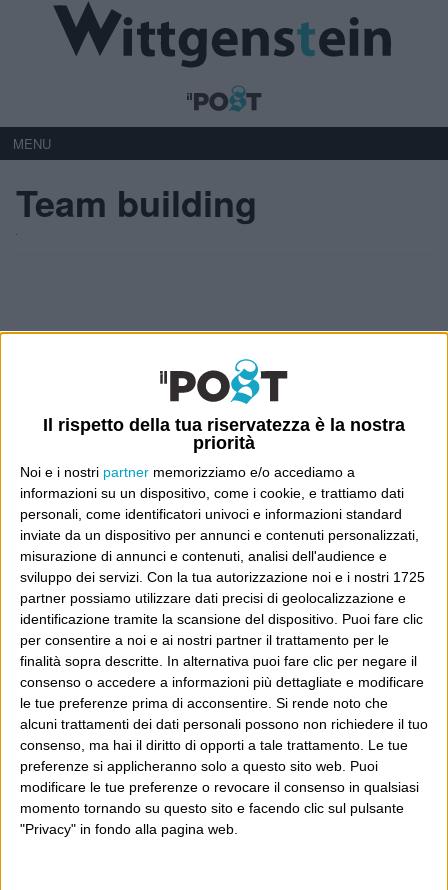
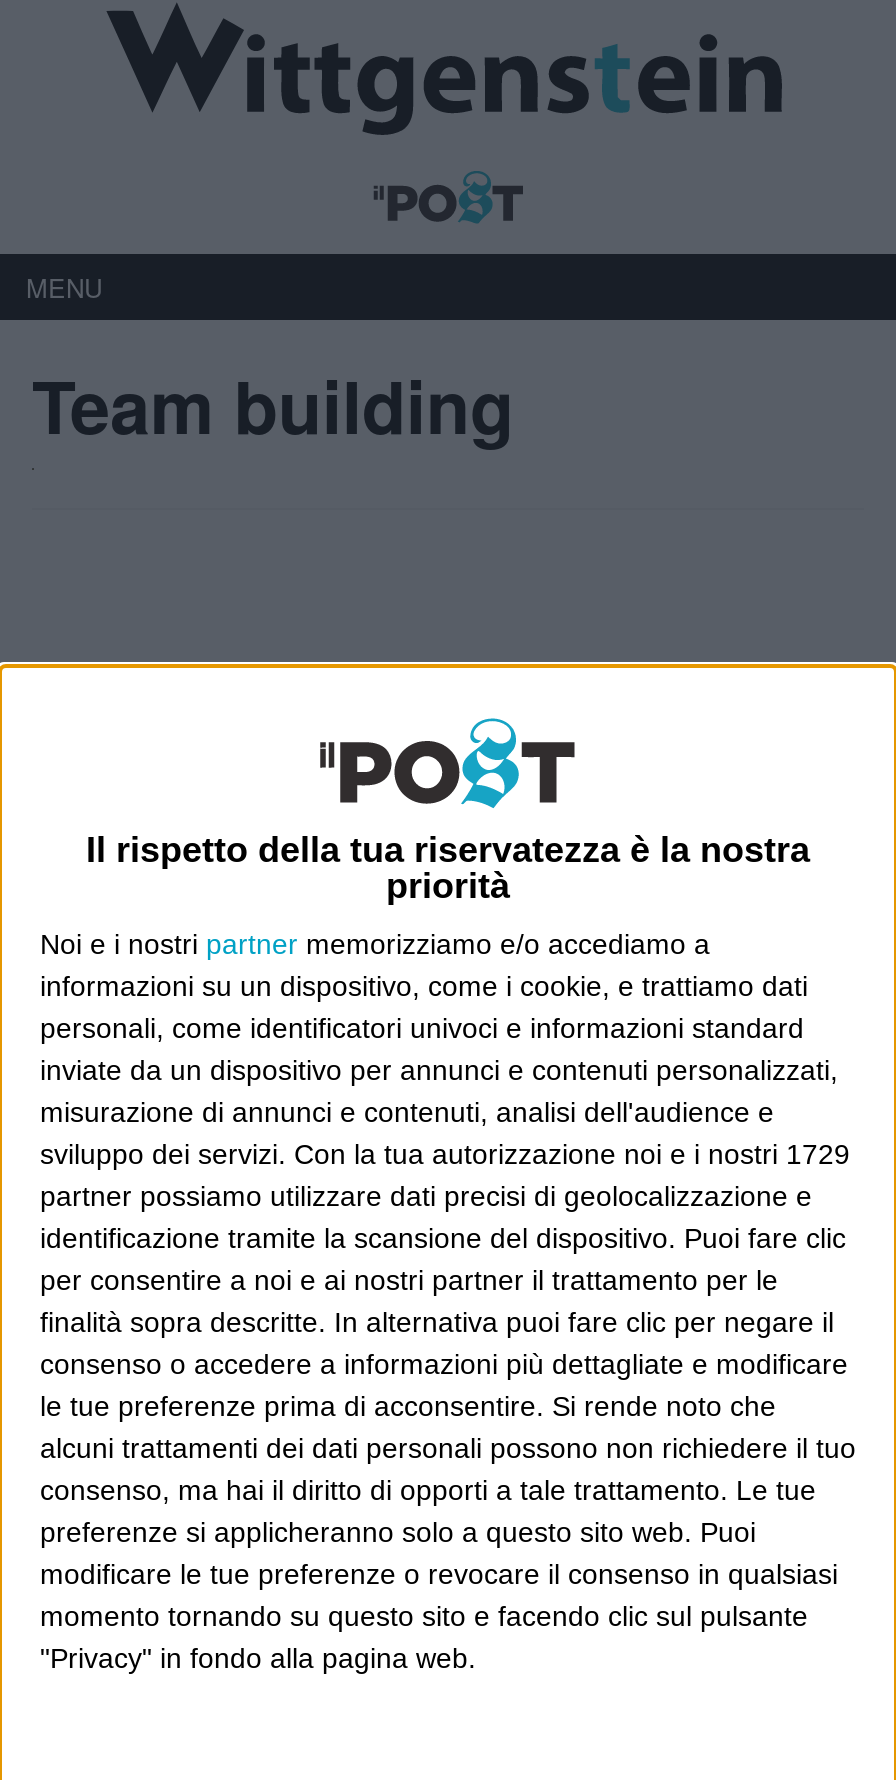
- sviluppo dei servizi. Con la tua autorizzazione noi e i nostri 1725
+ sviluppo dei servizi. Con la tua autorizzazione noi e i nostri 1729
